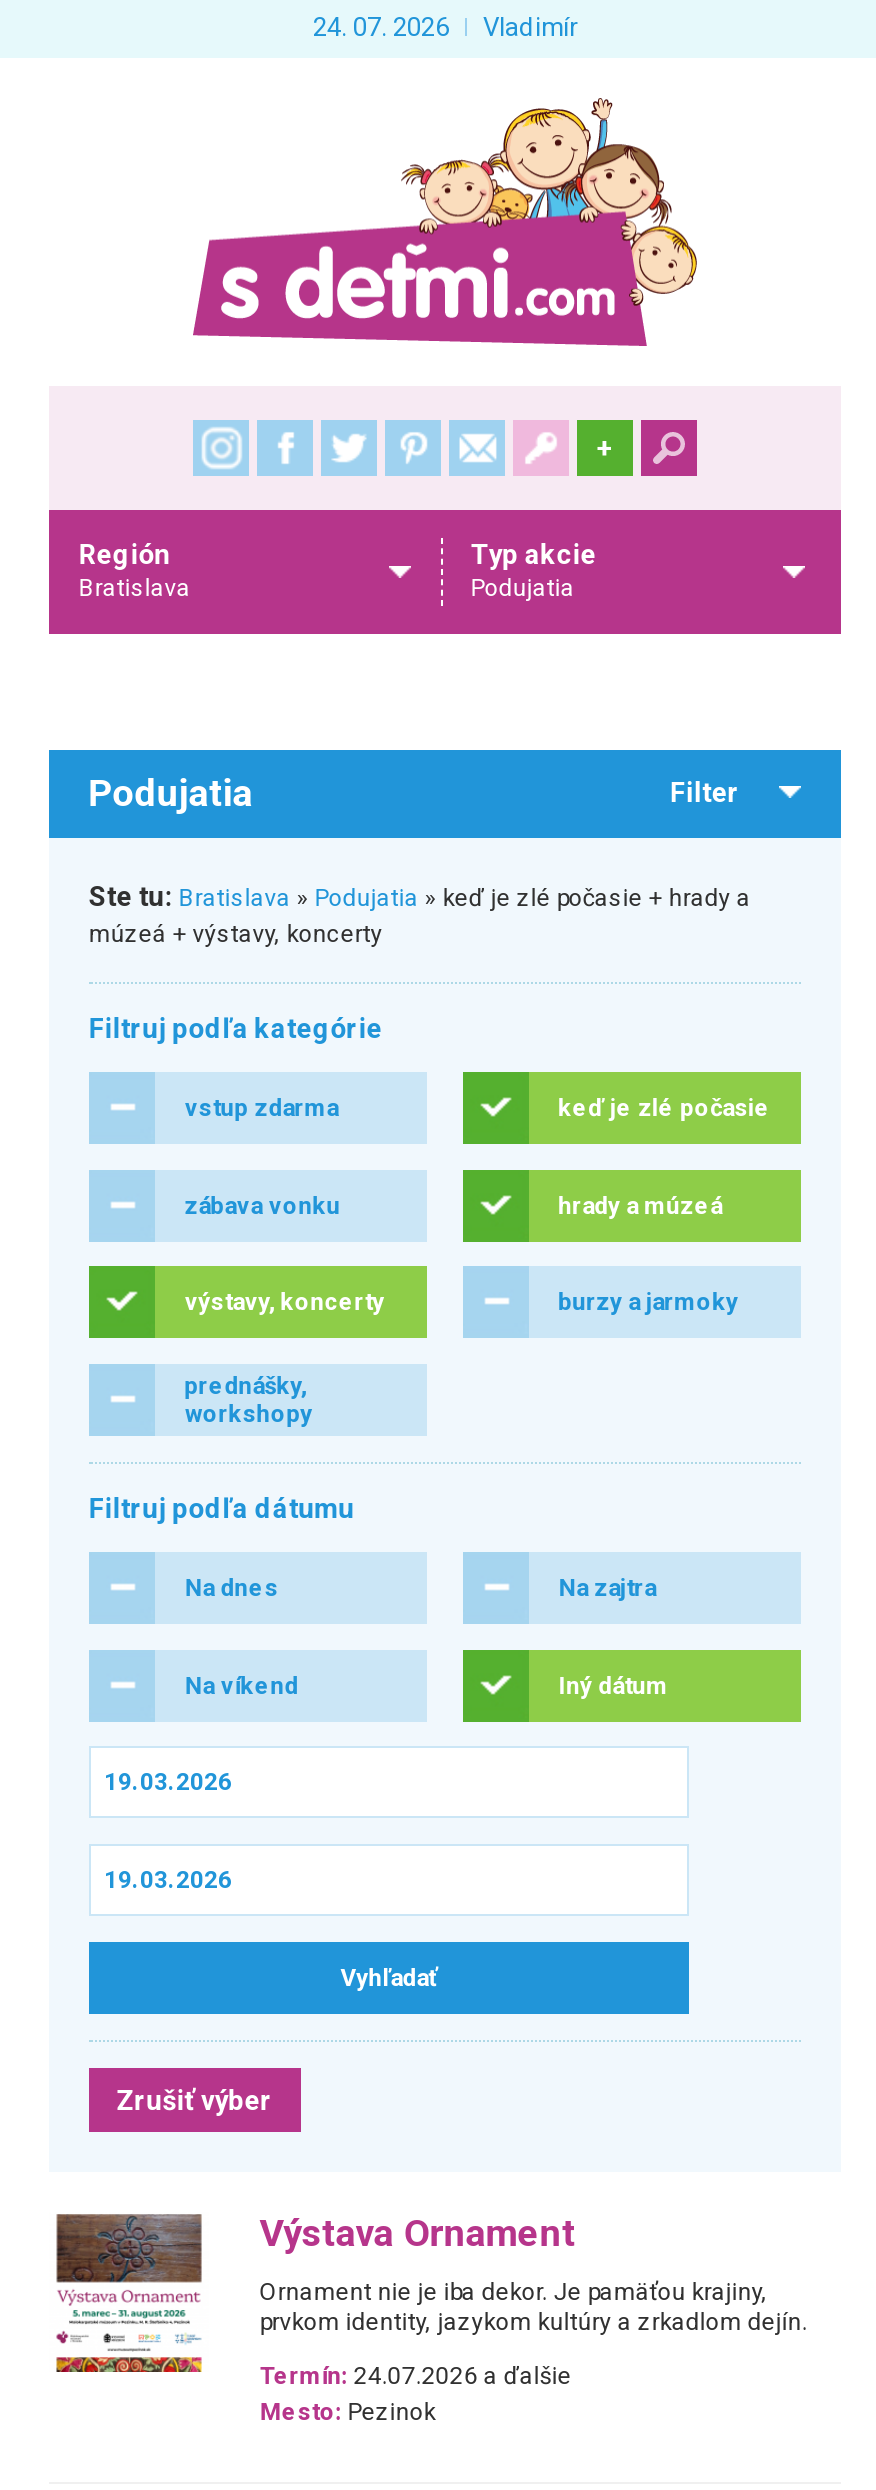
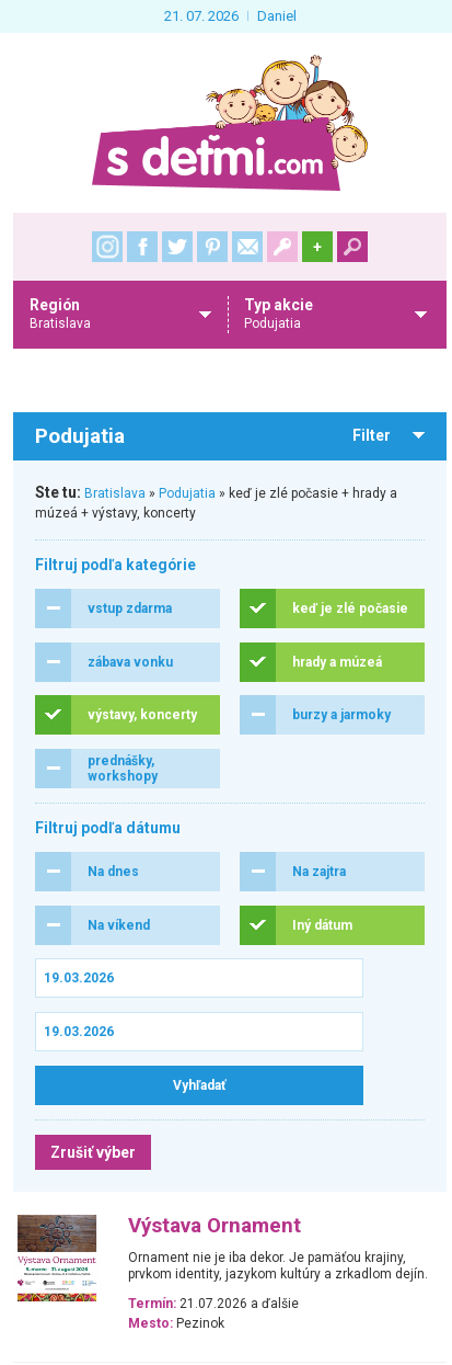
- 24. 07. 2026
- Vladimír
+ 21. 07. 2026
+ Daniel

- Termín: 24.07.2026 a ďalšie
+ Termín: 21.07.2026 a ďalšie
